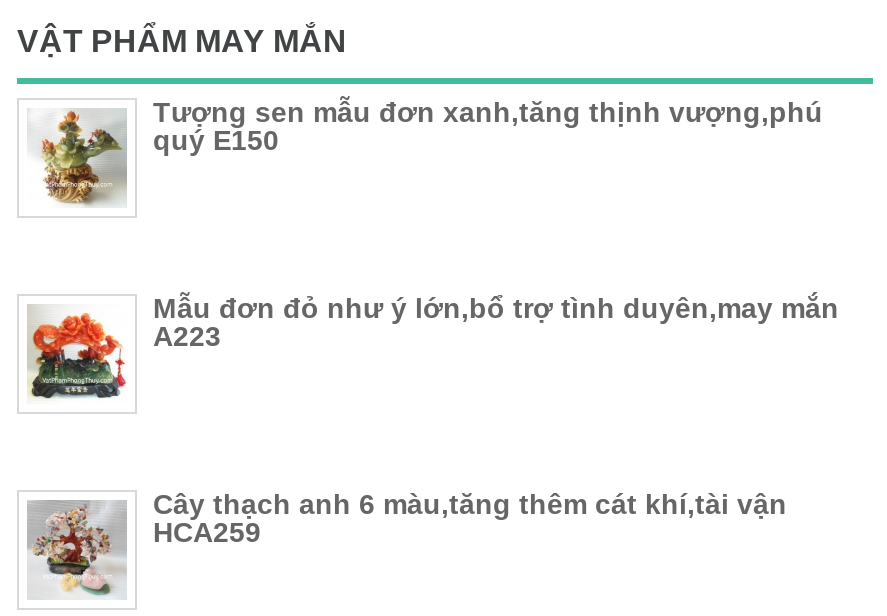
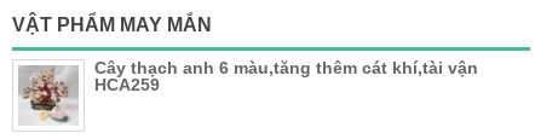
- [image]
- Tượng sen mẫu đơn xanh,tăng thịnh vượng,phú
- quý E150

- [image]
- Mẫu đơn đỏ như ý lớn,bổ trợ tình duyên,may mắn
- A223
